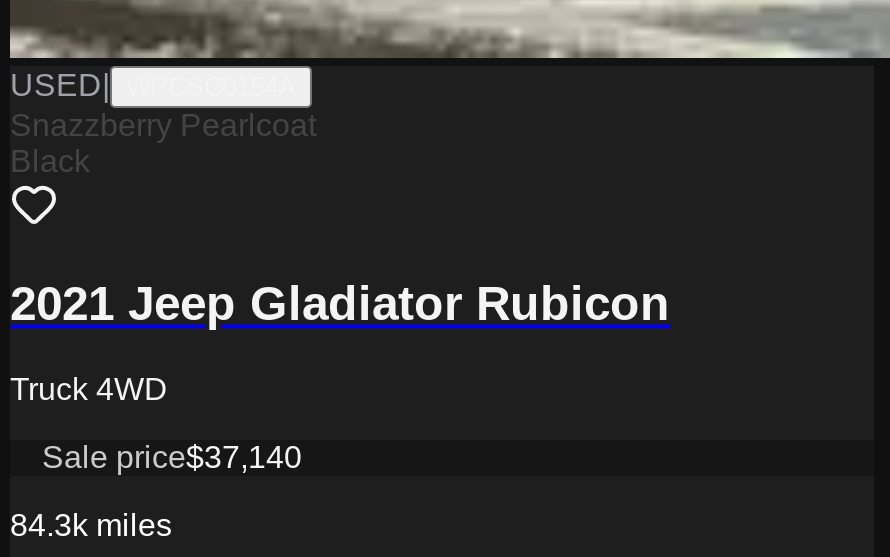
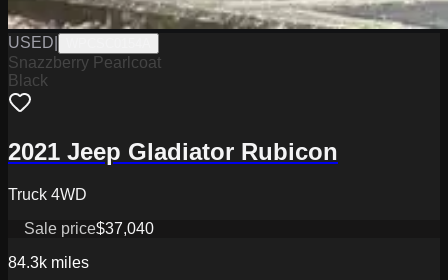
- Sale price$37,140
+ Sale price$37,040
